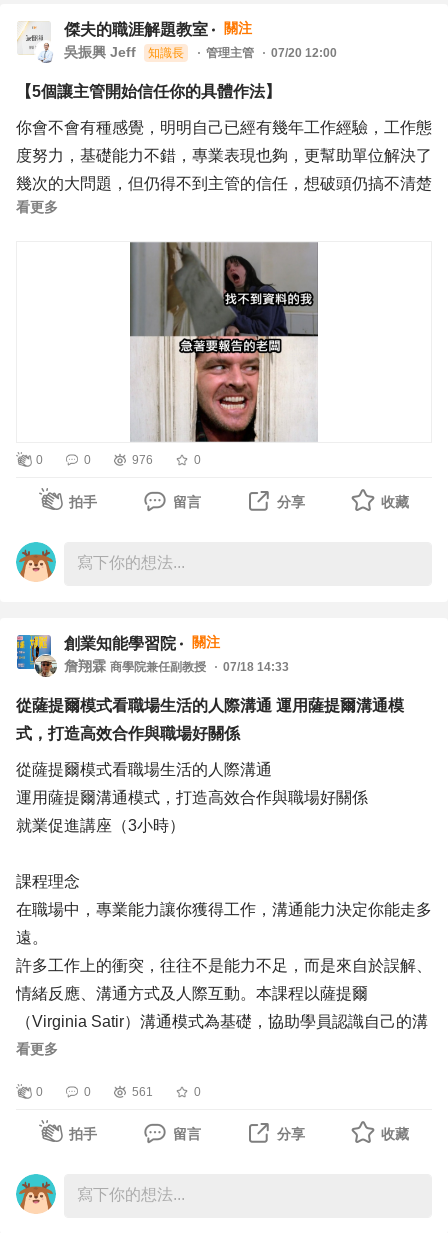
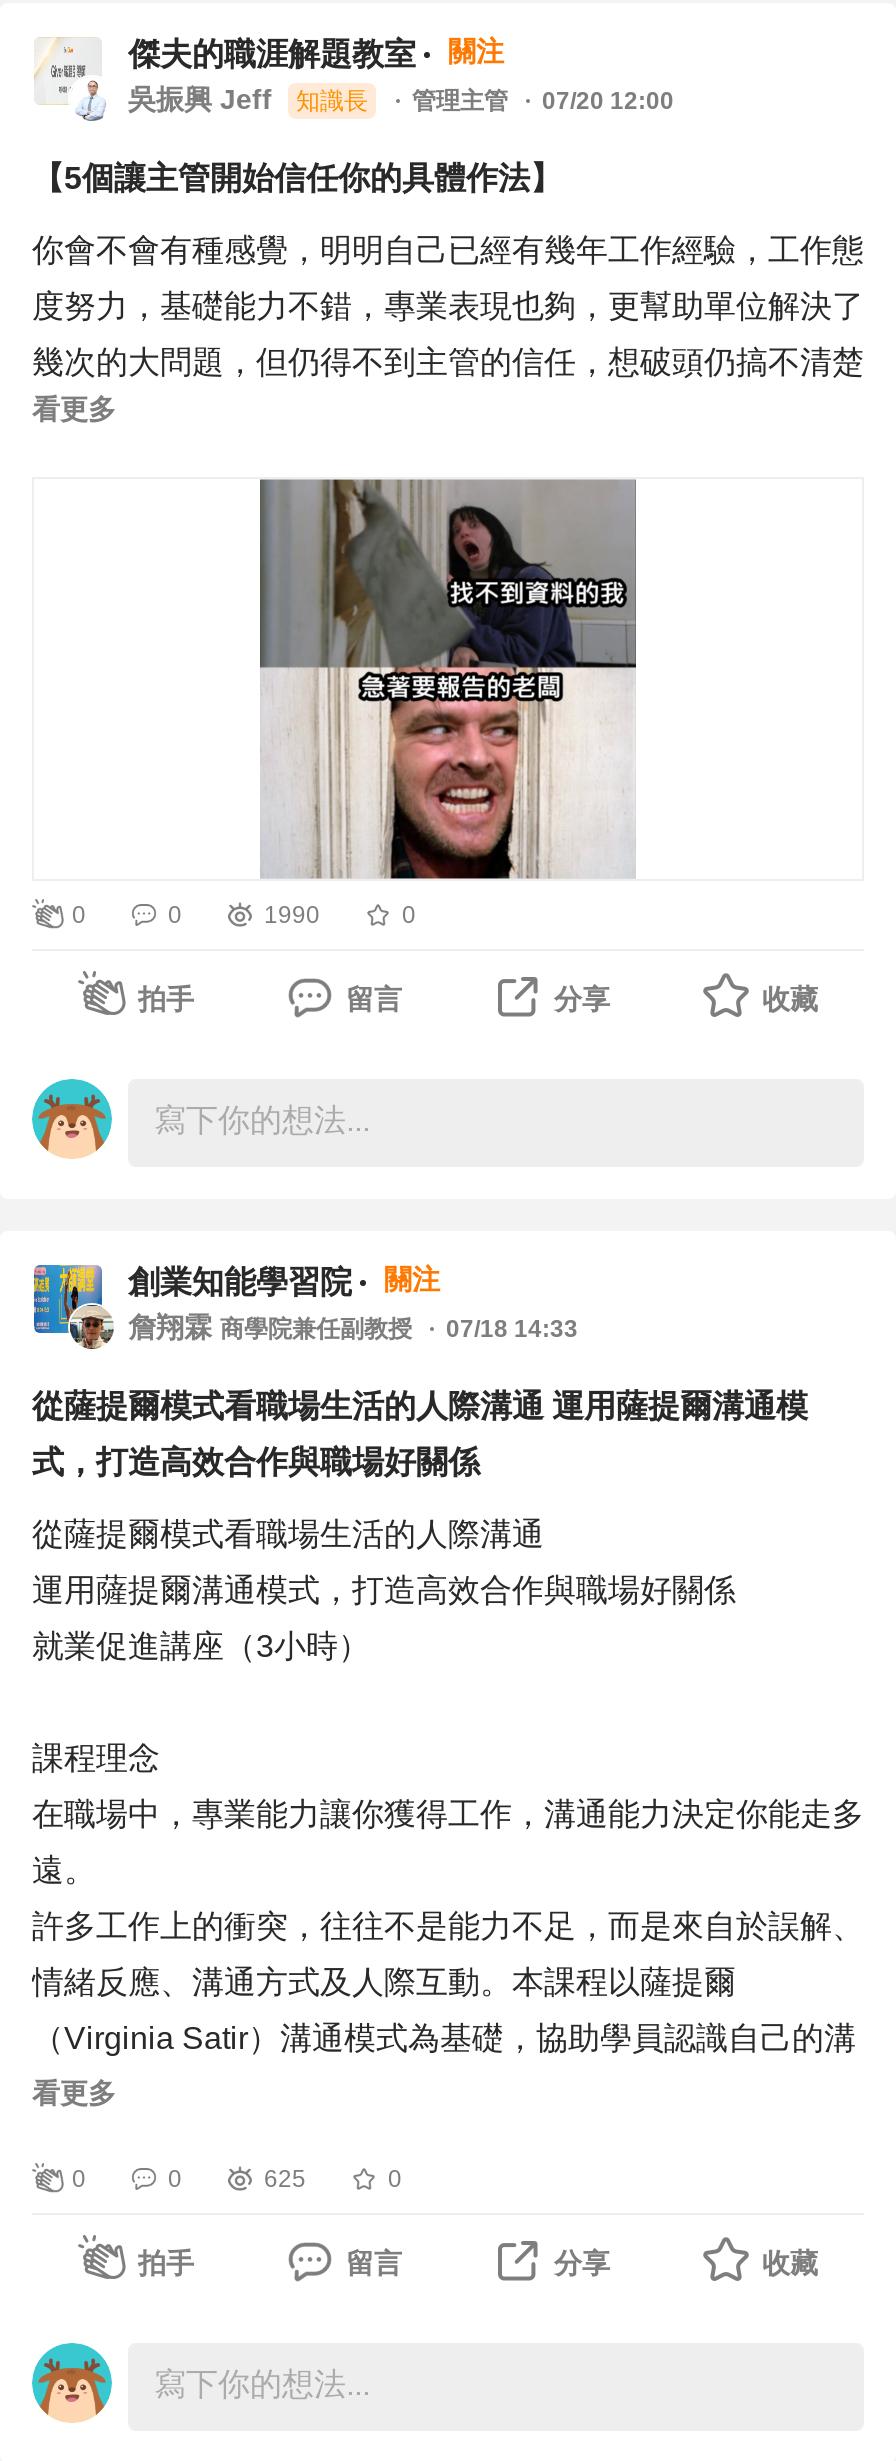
- 976
+ 1990

- 561
+ 625
